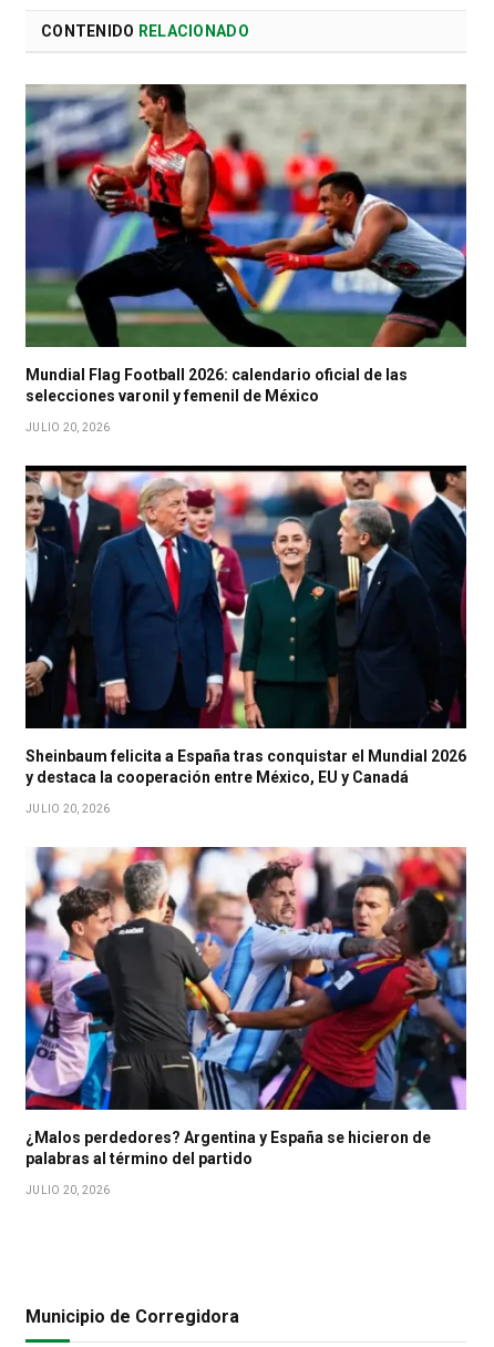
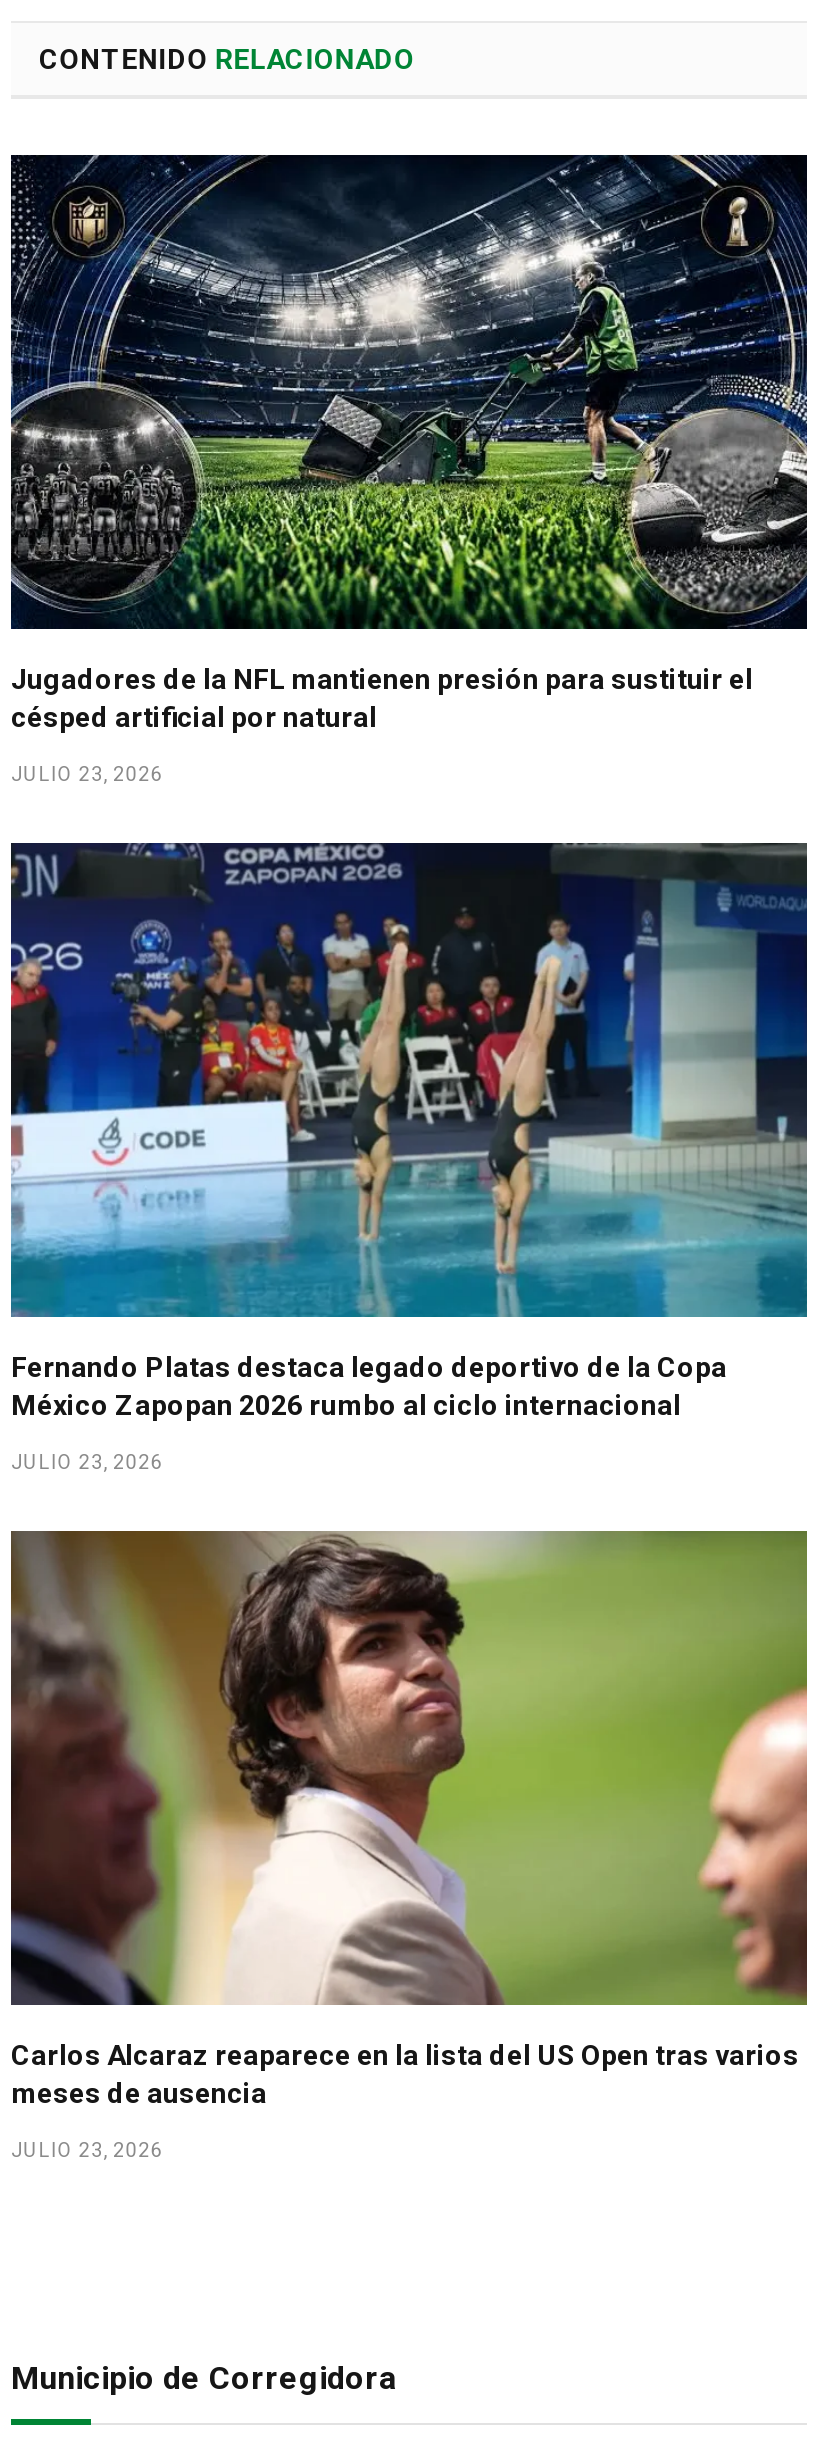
- [image]
- Mundial Flag Football 2026: calendario oficial de las
- selecciones varonil y femenil de México
+ [image]
+ Jugadores de la NFL mantienen presión para sustituir el
+ césped artificial por natural

- JULIO 20, 2026
+ JULIO 23, 2026

- [image]
- Sheinbaum felicita a España tras conquistar el Mundial 2026
- y destaca la cooperación entre México, EU y Canadá
+ [image]
+ Fernando Platas destaca legado deportivo de la Copa
+ México Zapopan 2026 rumbo al ciclo internacional

- JULIO 20, 2026
+ JULIO 23, 2026

- [image]
- ¿Malos perdedores? Argentina y España se hicieron de
- palabras al término del partido
+ [image]
+ Carlos Alcaraz reaparece en la lista del US Open tras varios
+ meses de ausencia

- JULIO 20, 2026
+ JULIO 23, 2026
